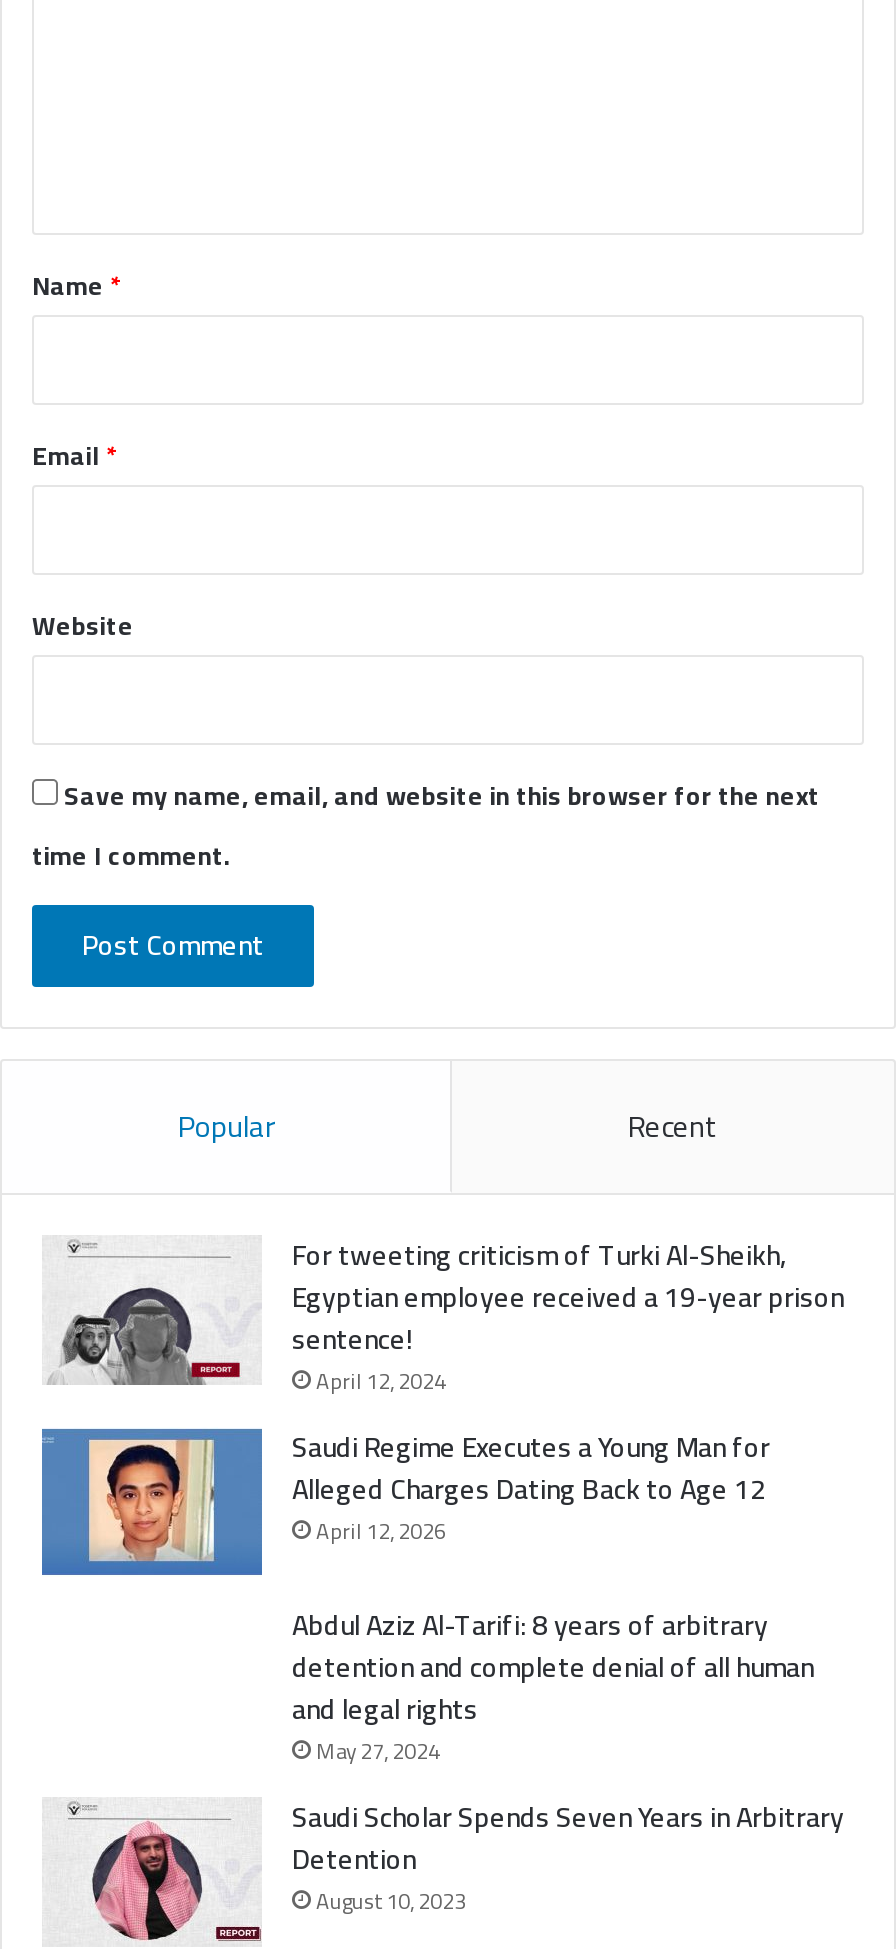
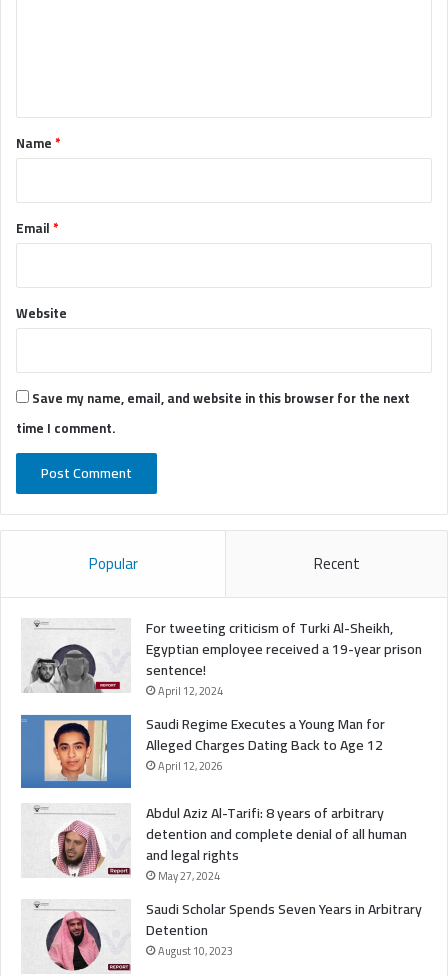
+ [image]
